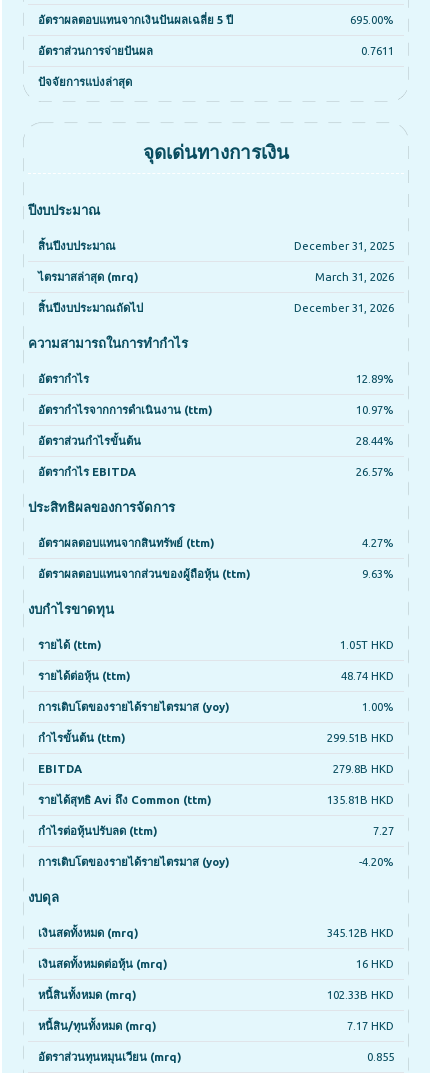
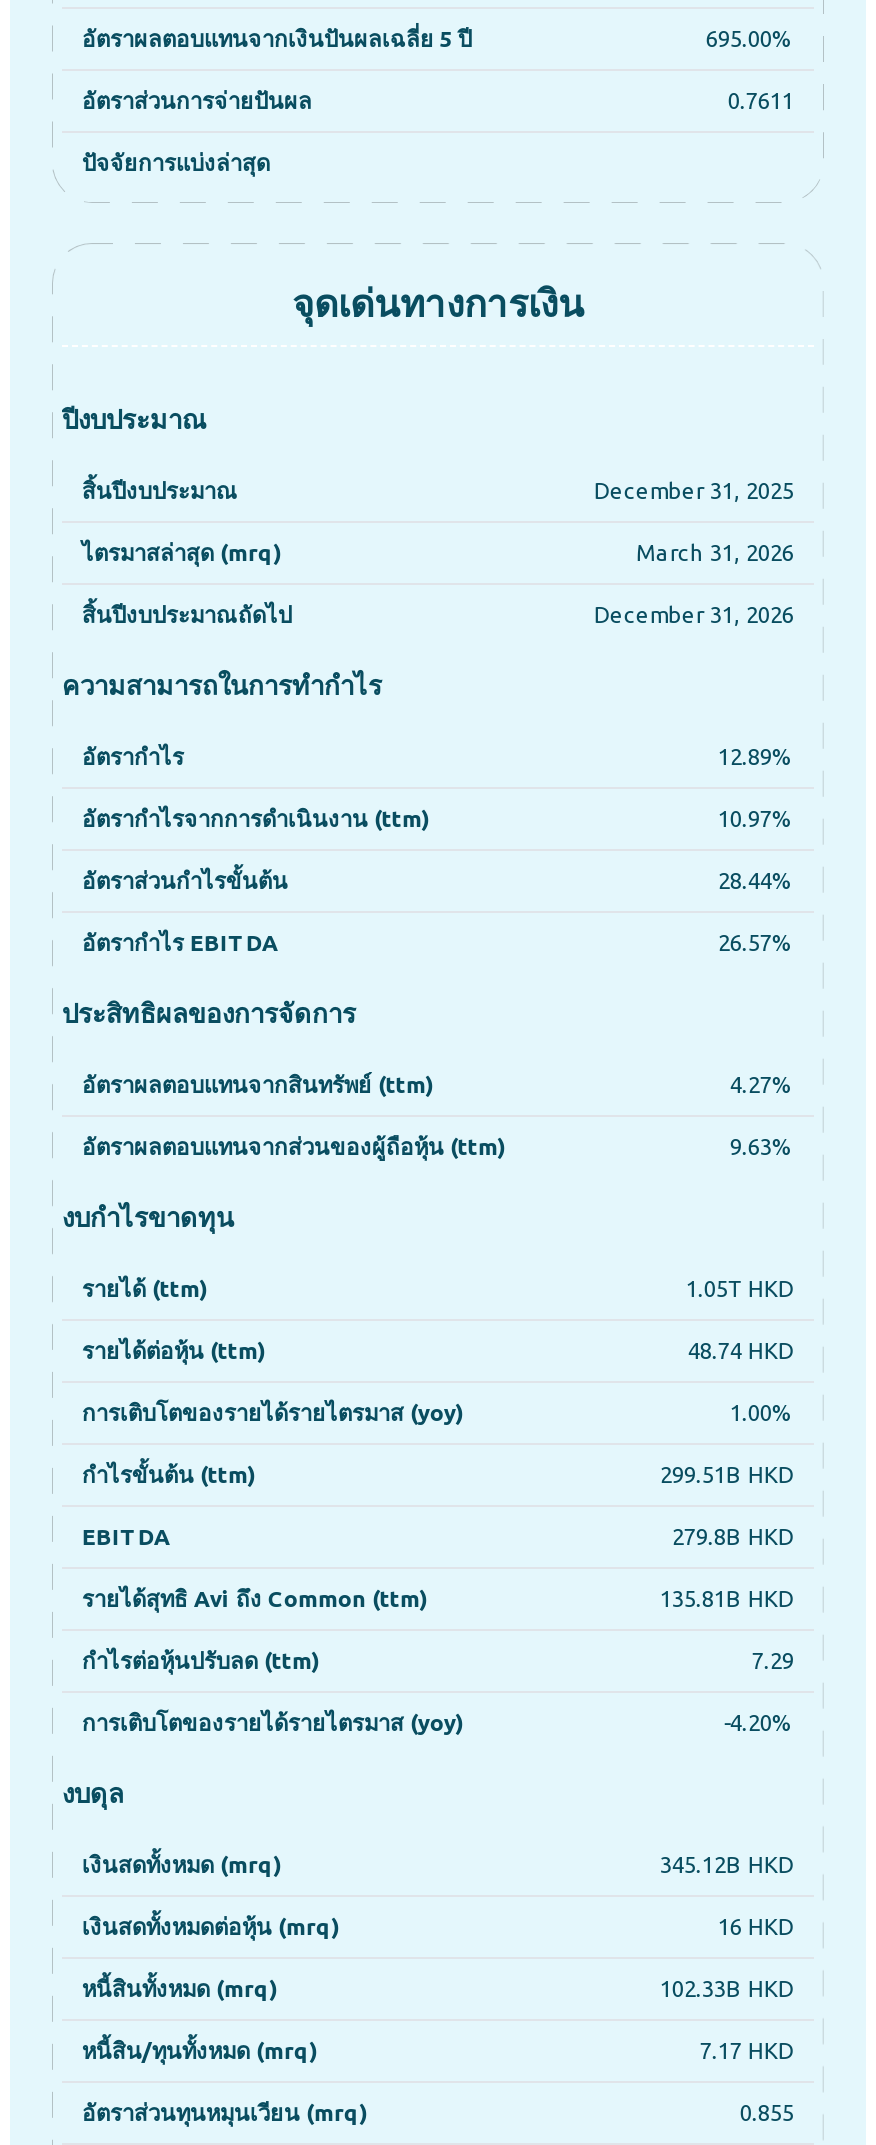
- 7.27
+ 7.29
